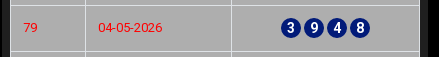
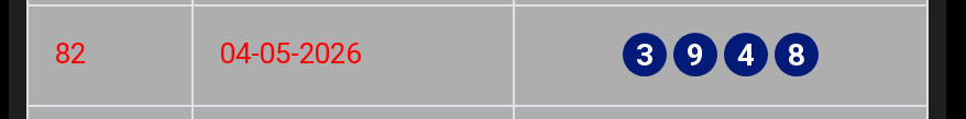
- 79
+ 82
